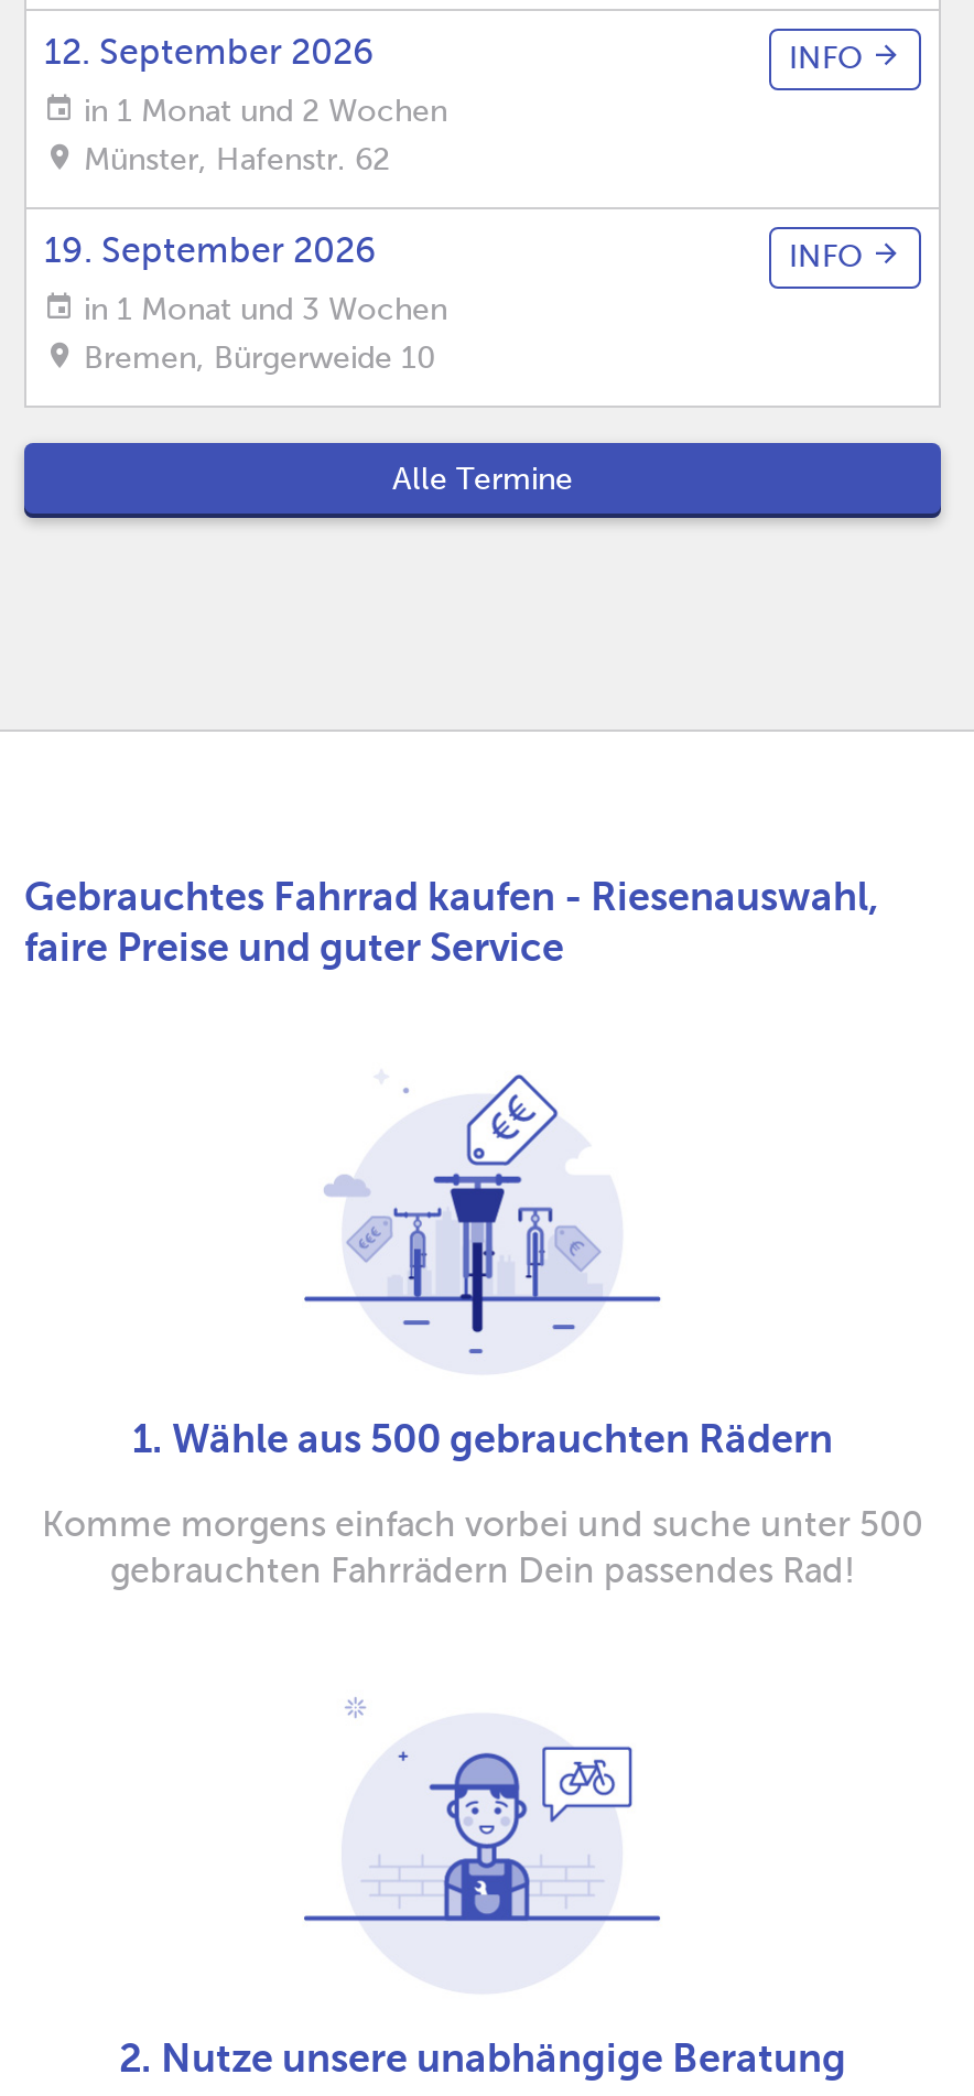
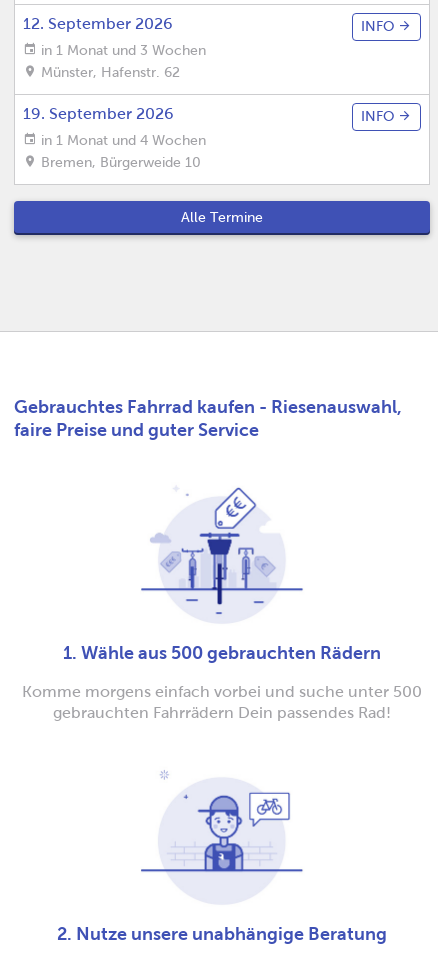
- in 1 Monat und 2 Wochen

+ in 1 Monat und 4 Wochen

moved up: in 1 Monat und 3 Wochen
